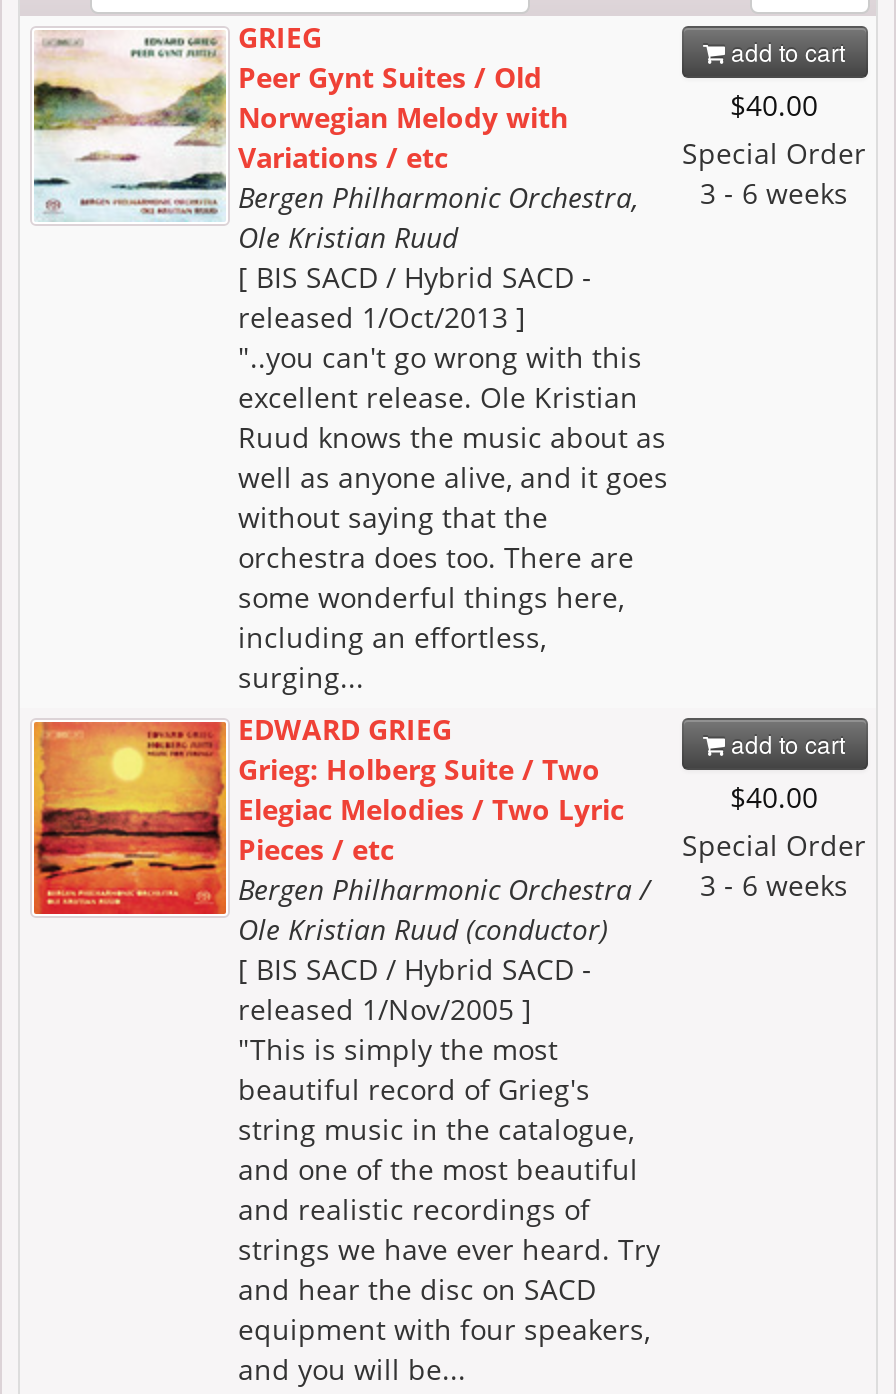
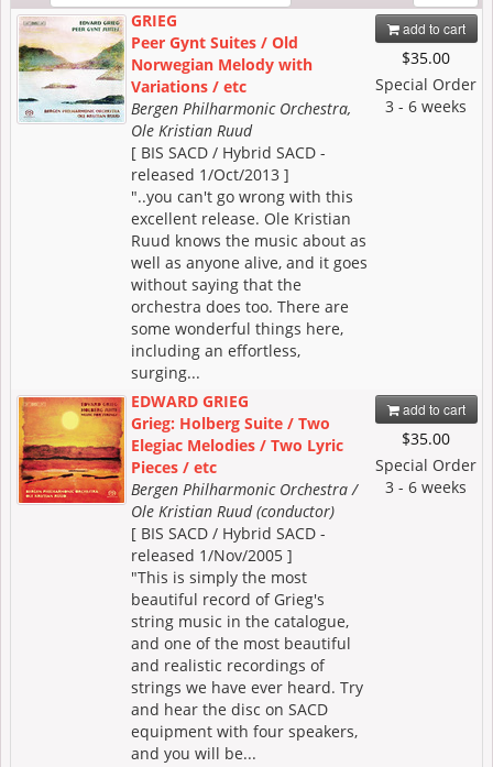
- $40.00
+ $35.00

- $40.00
+ $35.00
